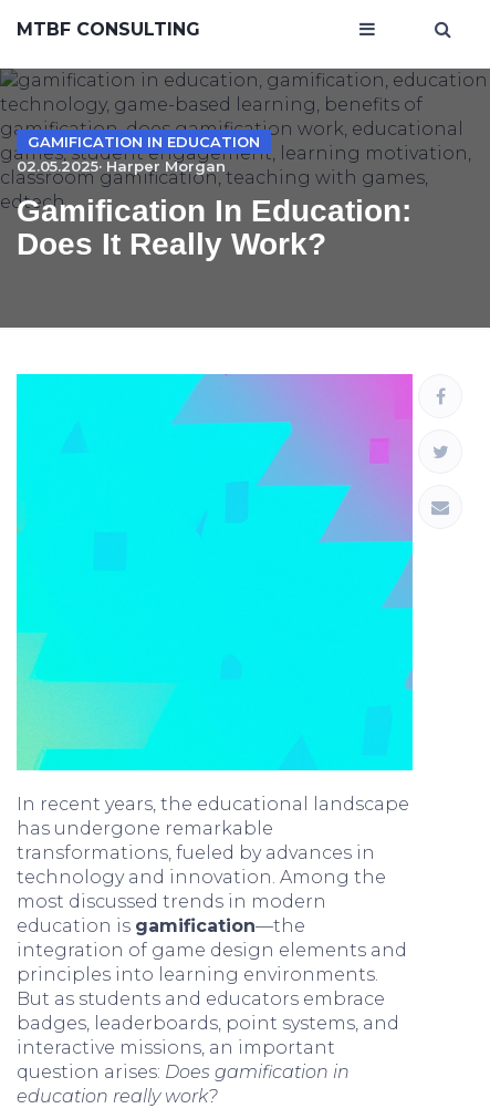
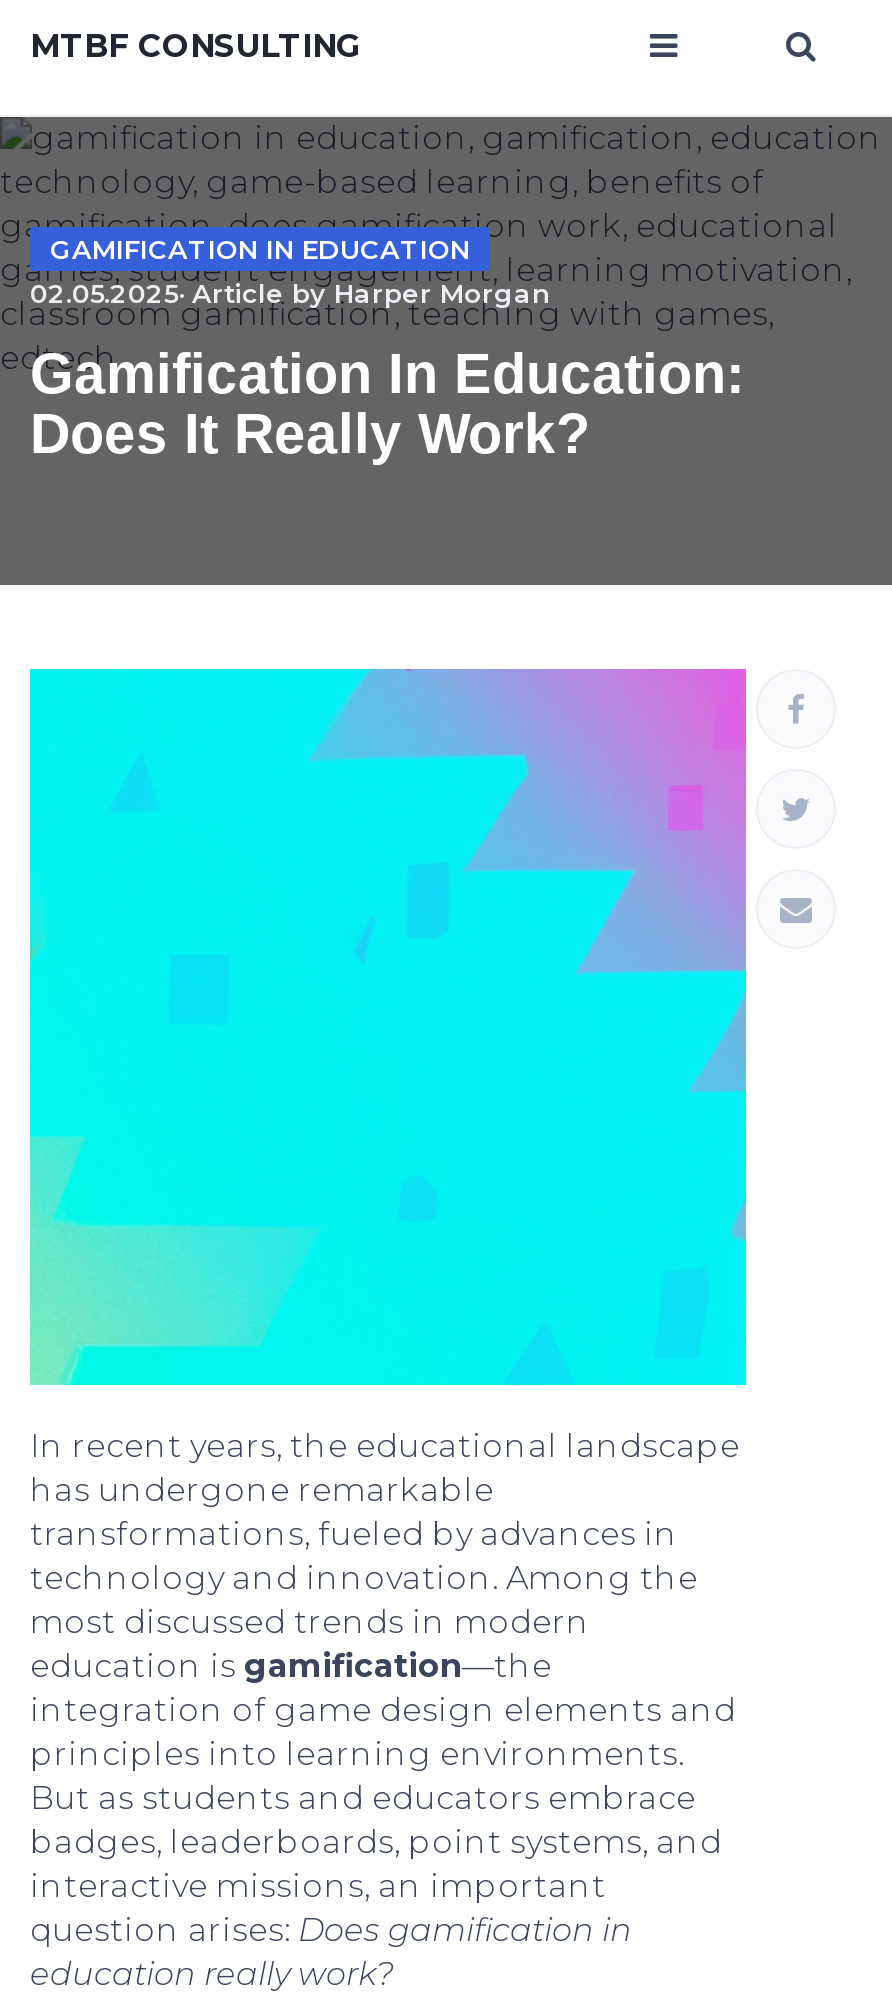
- 02.05.2025· Harper Morgan
+ 02.05.2025· Article by Harper Morgan
